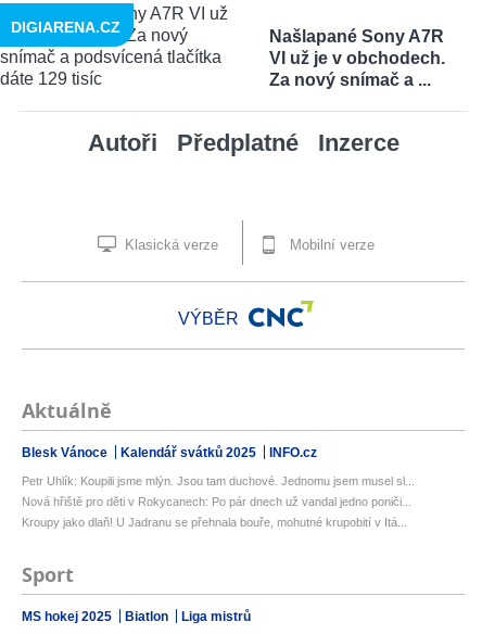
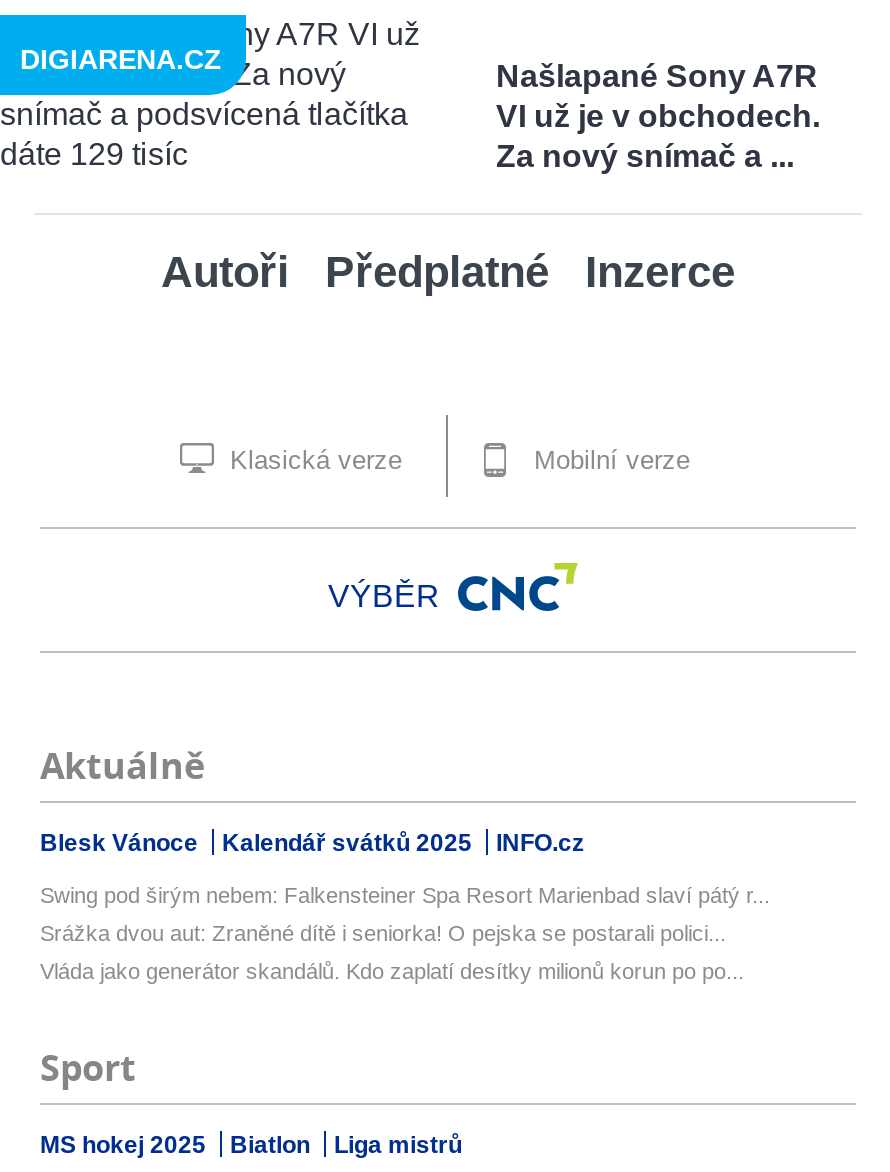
- Petr Uhlík: Koupili jsme mlýn. Jsou tam duchové. Jednomu jsem musel sl...
+ Swing pod širým nebem: Falkensteiner Spa Resort Marienbad slaví pátý r...

- Nová hřiště pro děti v Rokycanech: Po pár dnech už vandal jedno poniči...
+ Srážka dvou aut: Zraněné dítě i seniorka! O pejska se postarali polici...

- Kroupy jako dlaň! U Jadranu se přehnala bouře, mohutné krupobití v Itá...
+ Vláda jako generátor skandálů. Kdo zaplatí desítky milionů korun po po...
